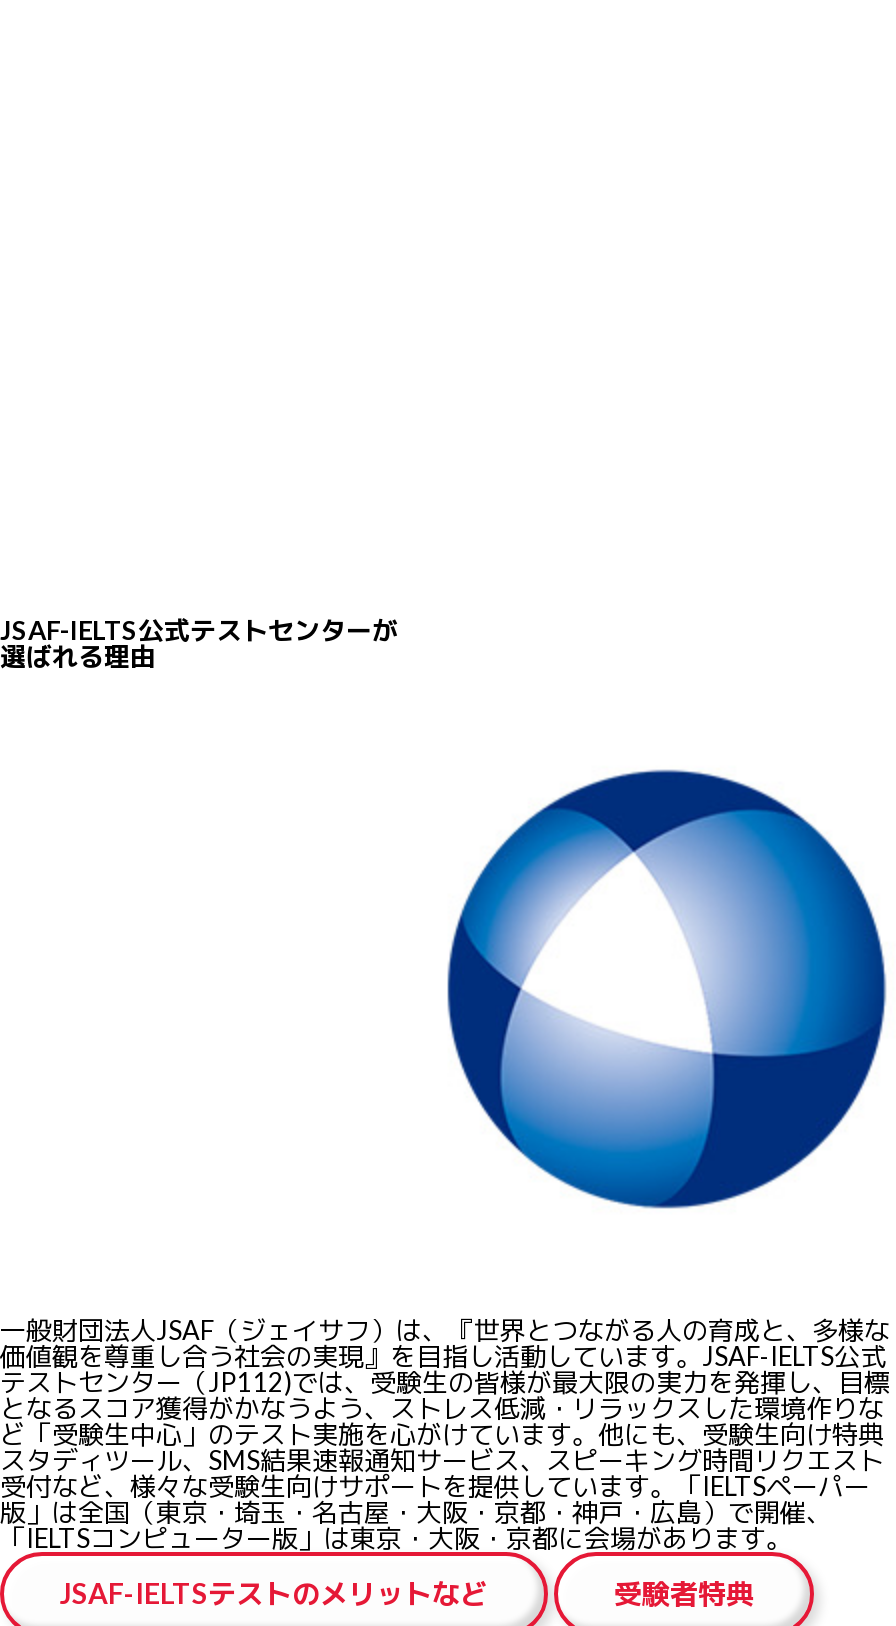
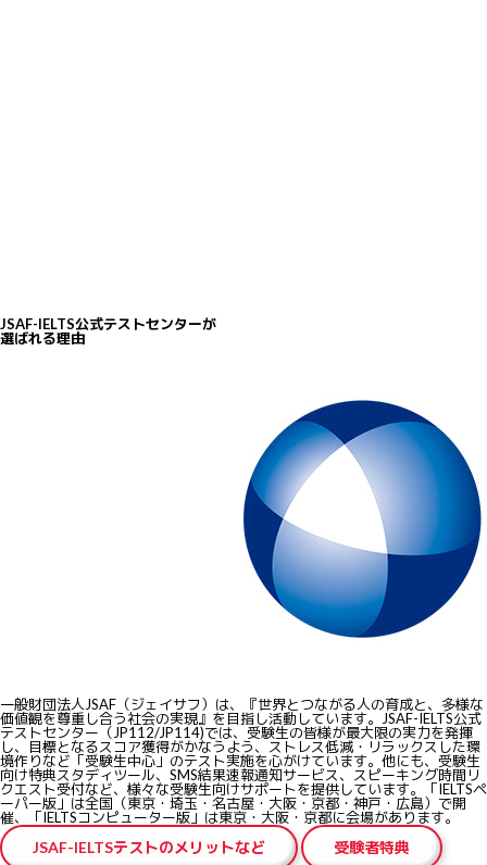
- テストセンター（JP112)では、受験生の皆様が最大限の実力を発揮し、目標
- となるスコア獲得がかなうよう、ストレス低減・リラックスした環境作りな
- ど「受験生中心」のテスト実施を心がけています。他にも、受験生向け特典
- スタディツール、SMS結果速報通知サービス、スピーキング時間リクエスト
- 受付など、様々な受験生向けサポートを提供しています。「IELTSペーパー
- 版」は全国（東京・埼玉・名古屋・大阪・京都・神戸・広島）で開催、
- 「IELTSコンピューター版」は東京・大阪・京都に会場があります。
+ テストセンター（JP112/JP114)では、受験生の皆様が最大限の実力を発揮
+ し、目標となるスコア獲得がかなうよう、ストレス低減・リラックスした環
+ 境作りなど「受験生中心」のテスト実施を心がけています。他にも、受験生
+ 向け特典スタディツール、SMS結果速報通知サービス、スピーキング時間リ
+ クエスト受付など、様々な受験生向けサポートを提供しています。「IELTSペ
+ ーパー版」は全国（東京・埼玉・名古屋・大阪・京都・神戸・広島）で開
+ 催、「IELTSコンピューター版」は東京・大阪・京都に会場があります。
